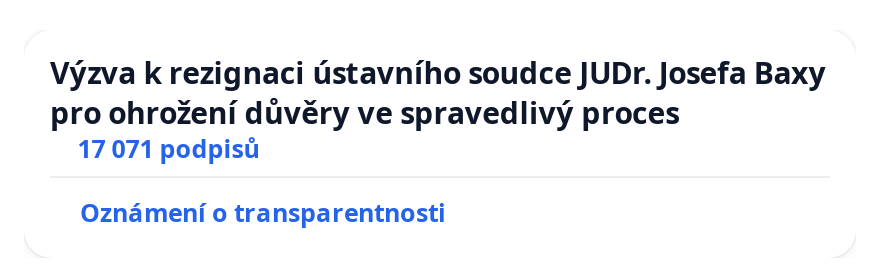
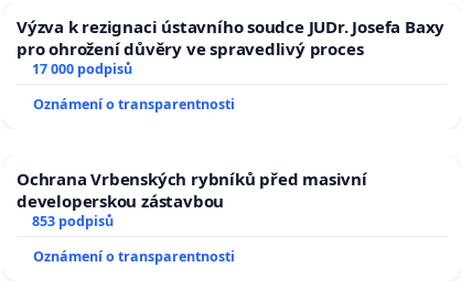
- 17 071 podpisů
+ 17 000 podpisů
+ Oznámení o transparentnosti
+ Ochrana Vrbenských rybníků před masivní
+ developerskou zástavbou
+ 853 podpisů
